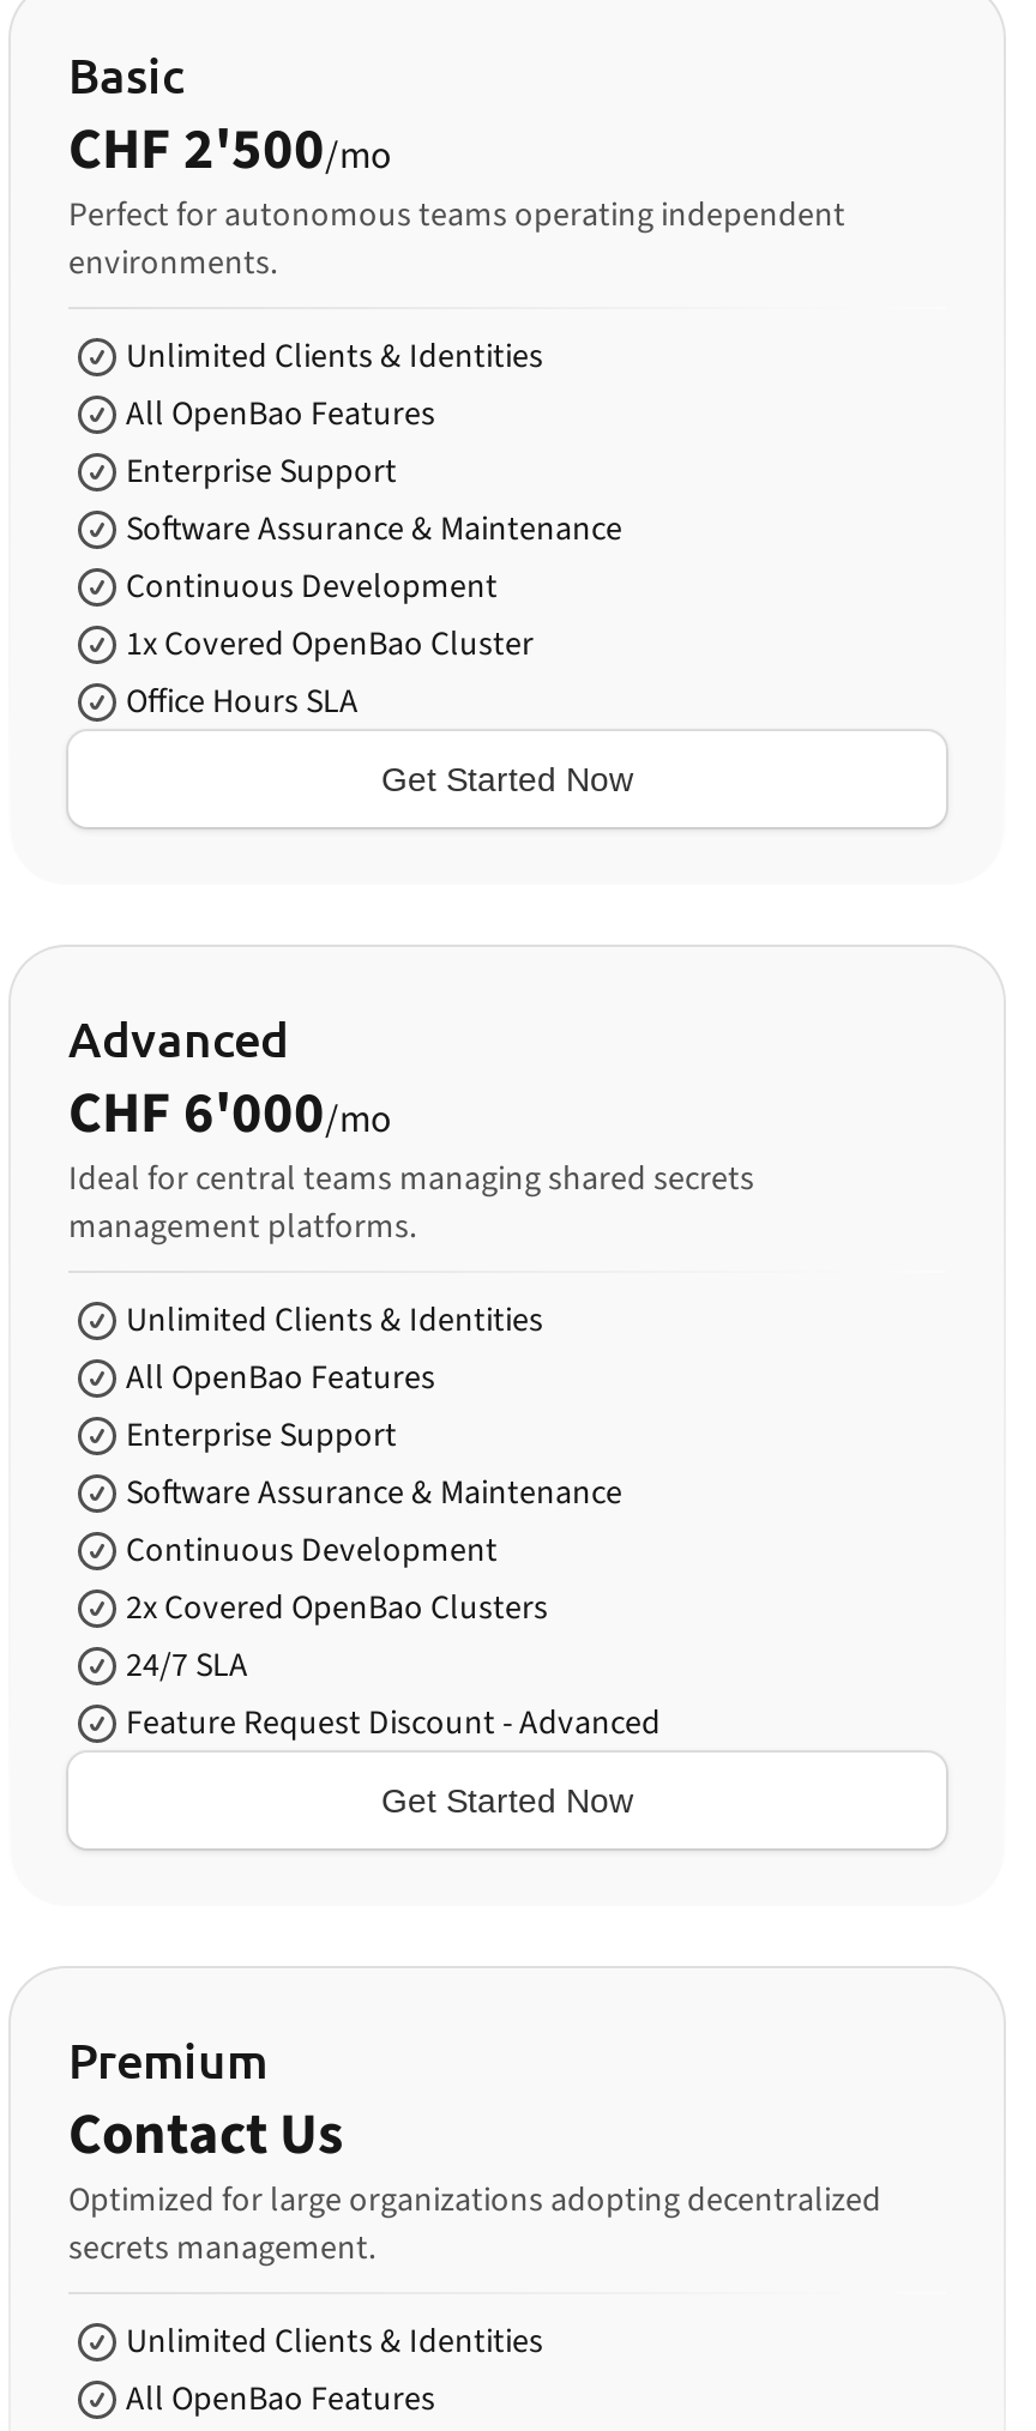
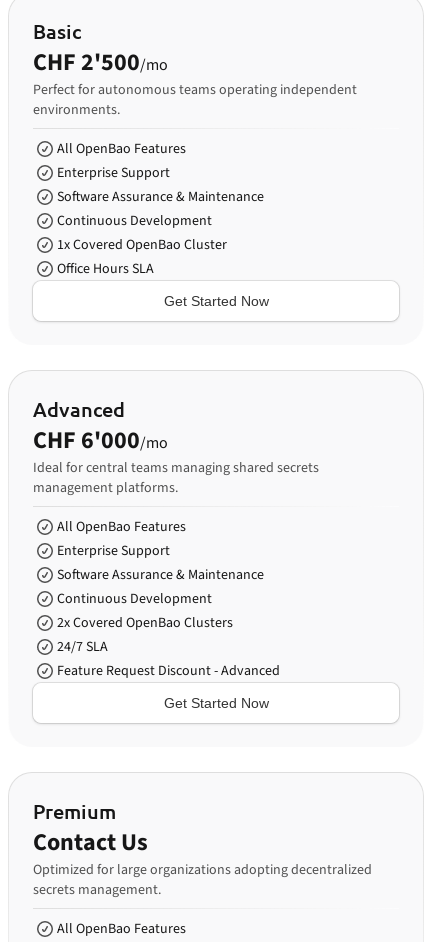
- Unlimited Clients & Identities

- Unlimited Clients & Identities

- Unlimited Clients & Identities
